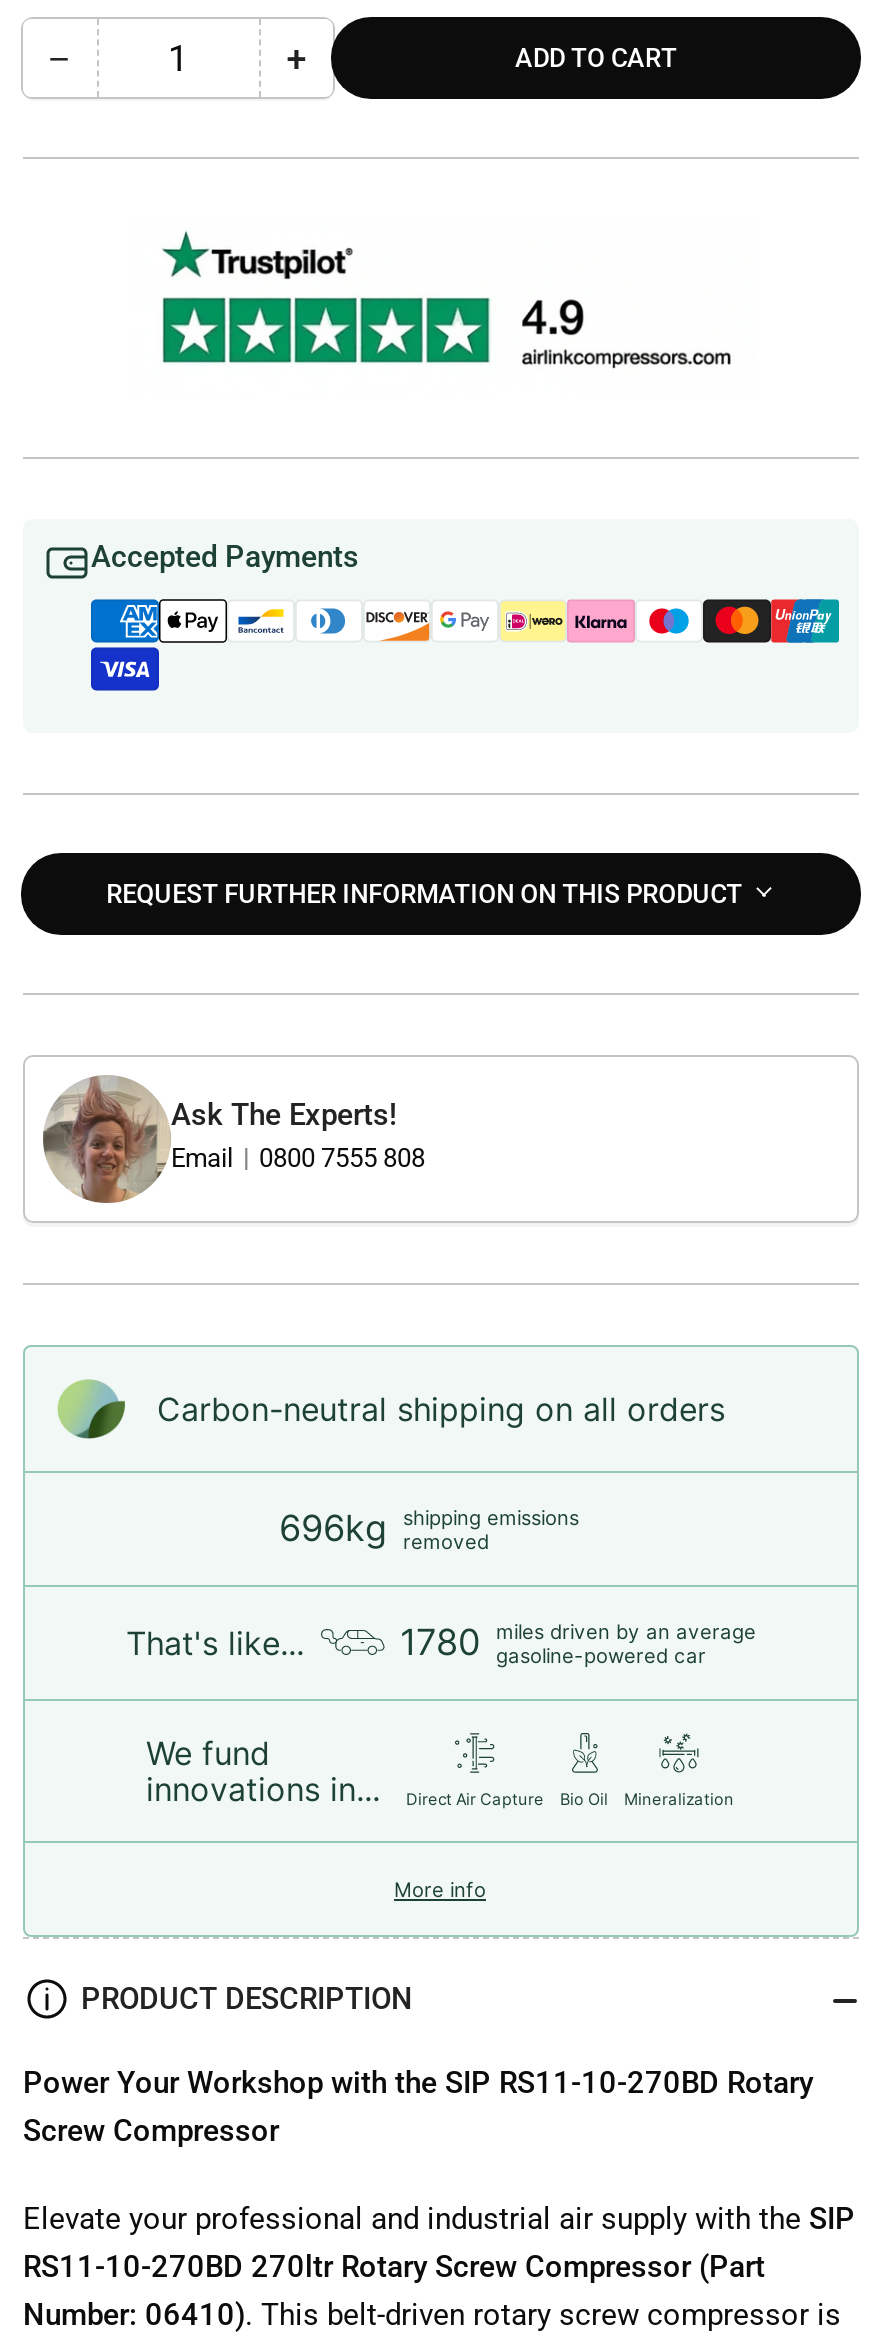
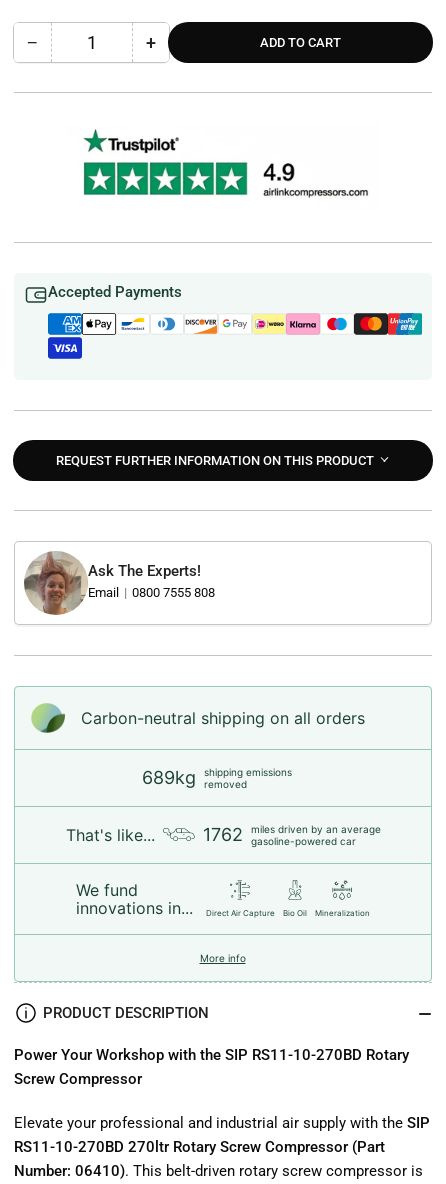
- 696kg shipping emissions removed
+ 689kg shipping emissions removed

- 1780 miles driven by an average gasoline-powered car
+ 1762 miles driven by an average gasoline-powered car
